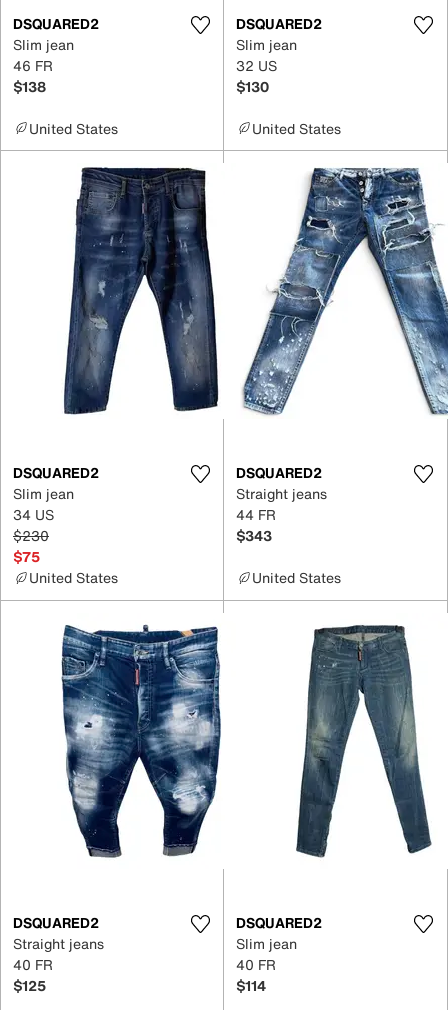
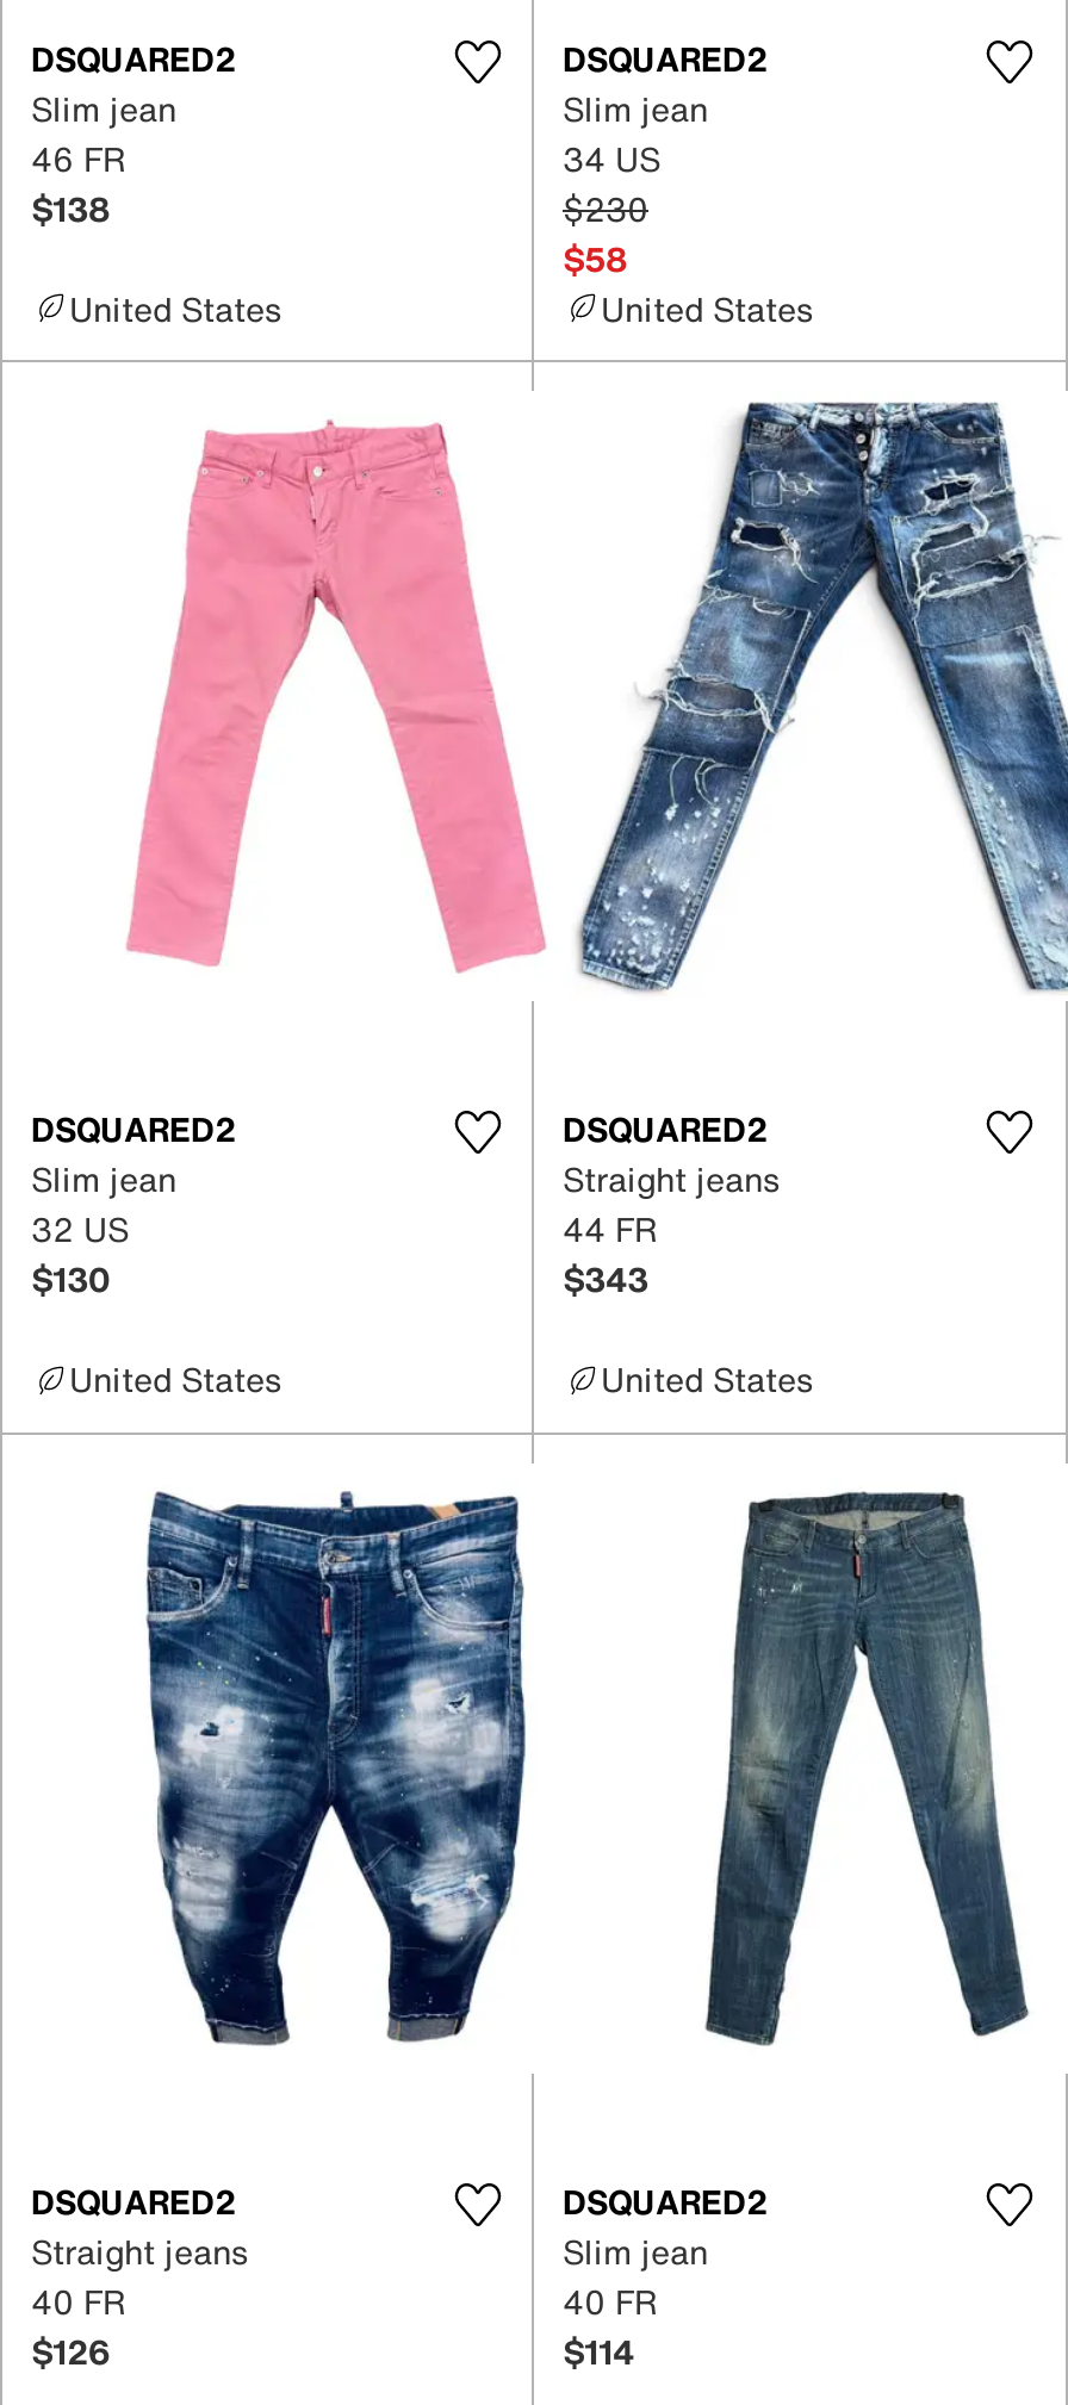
- 32 US
- $130
+ 34 US
+ $230
+ $58

- [image]
+ [image]

- 34 US
- $230
- $75
+ 32 US
+ $130

- $125
+ $126
